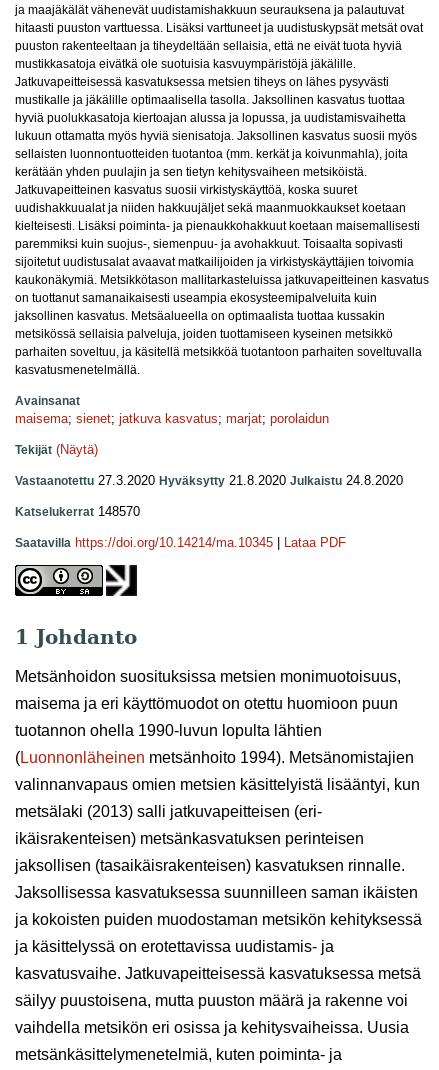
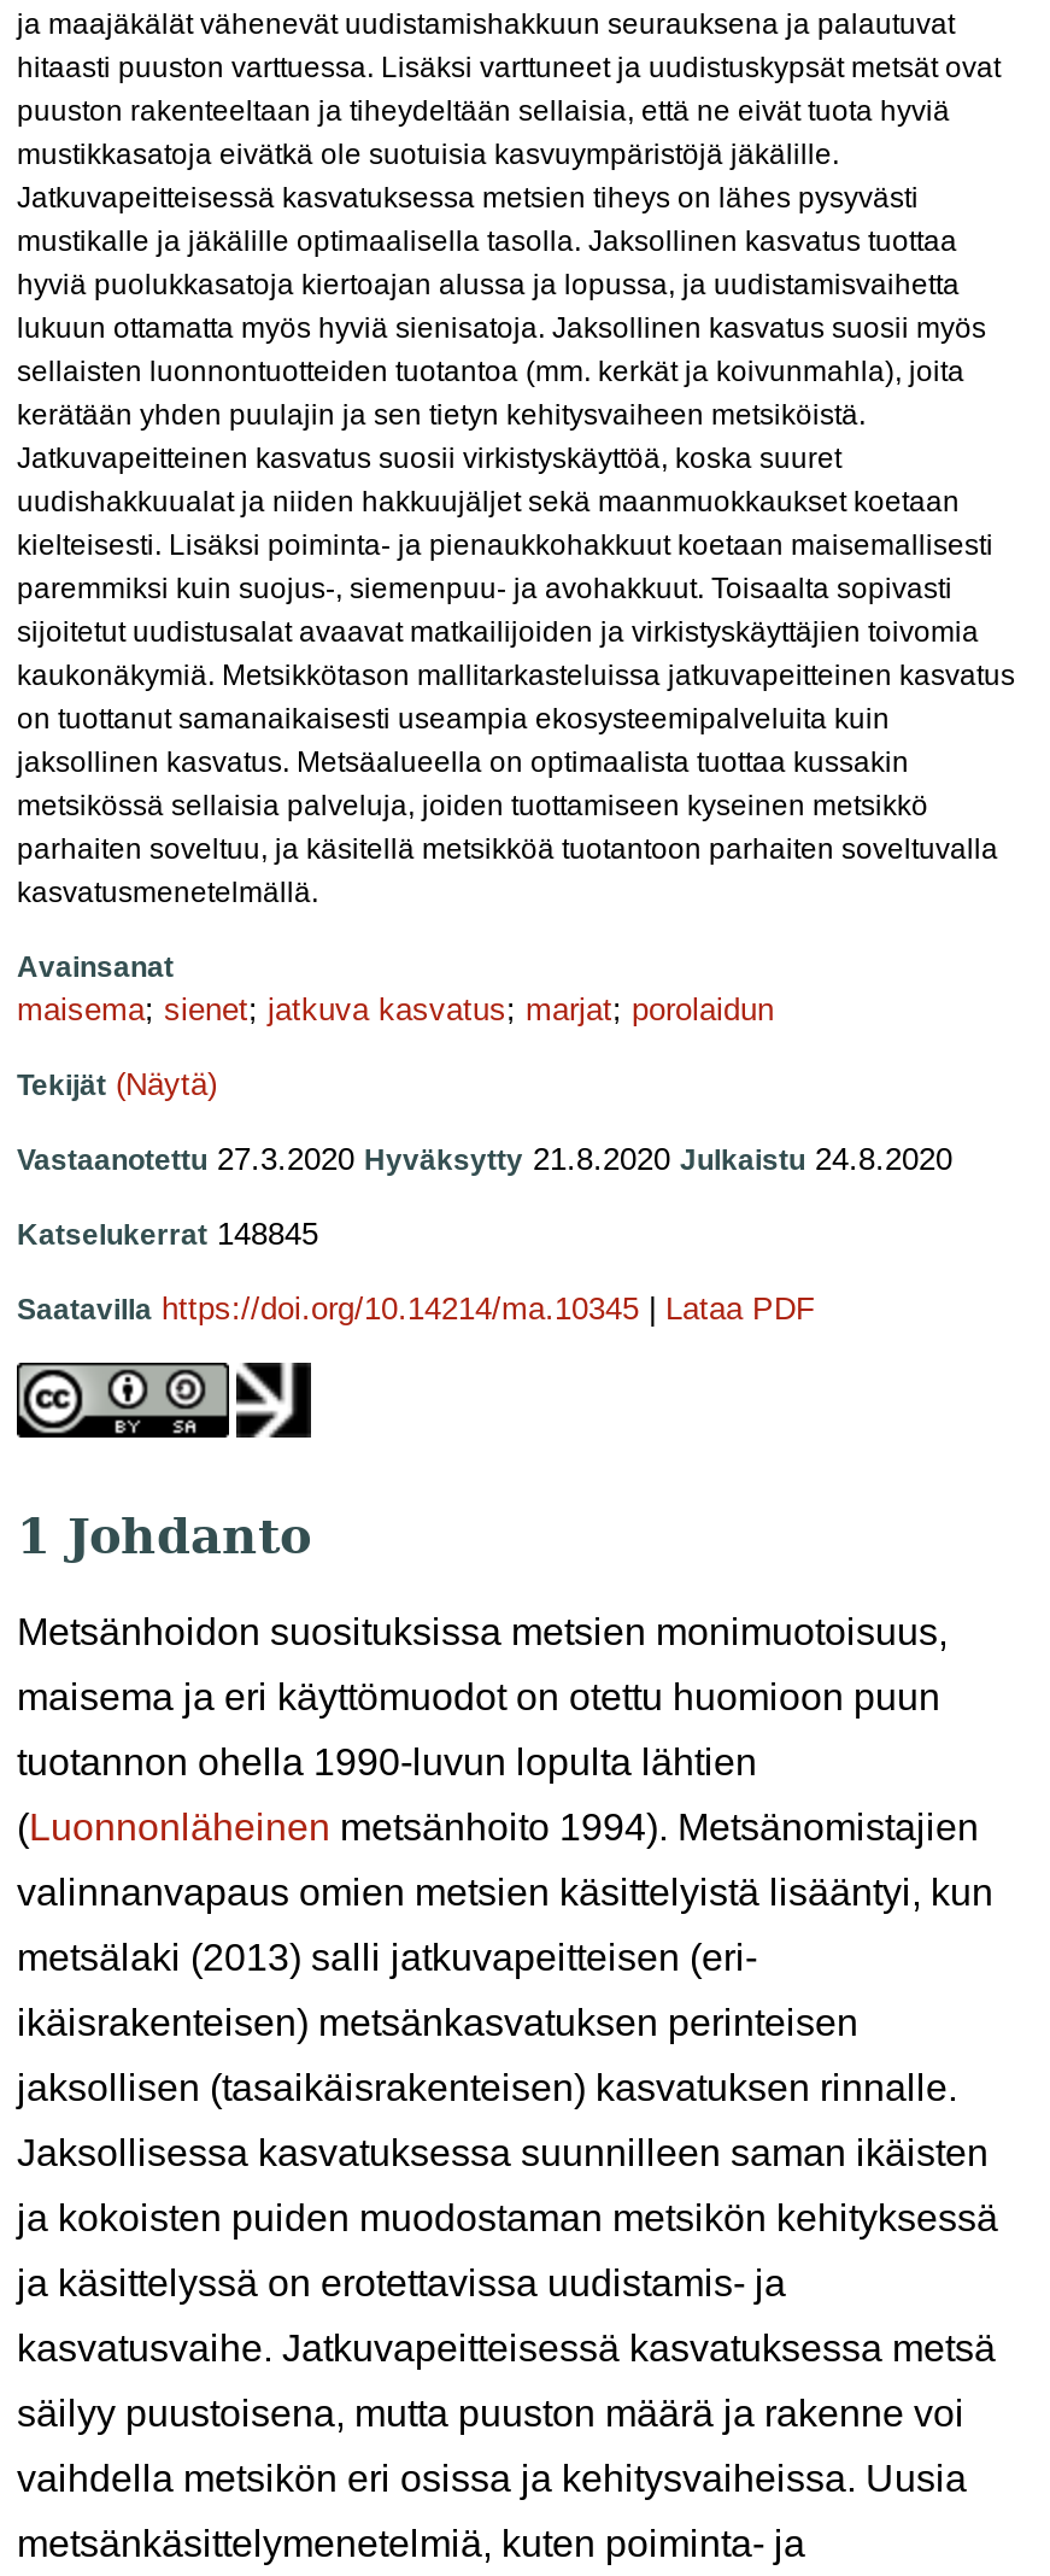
- Katselukerrat 148570
+ Katselukerrat 148845
